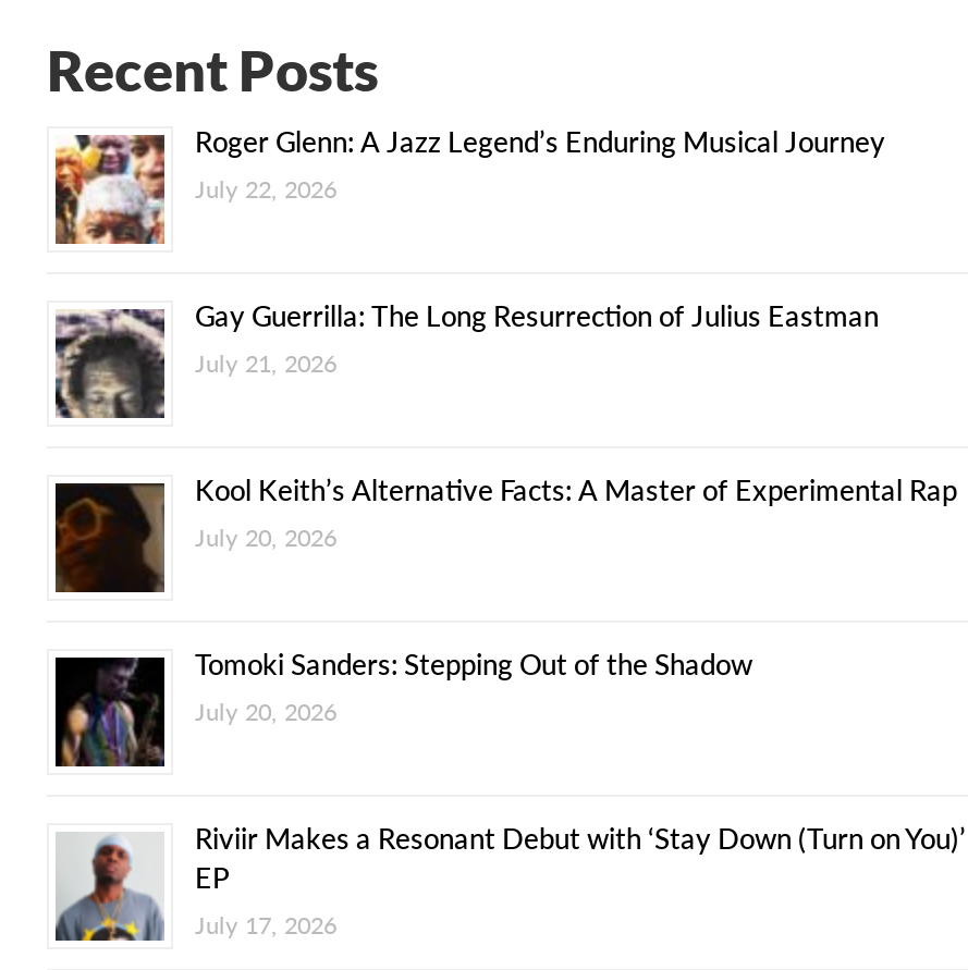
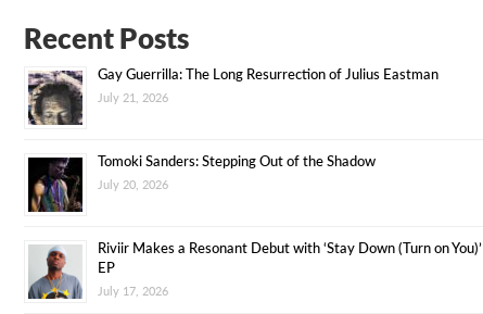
- [image]
- Roger Glenn: A Jazz Legend’s Enduring Musical Journey
- July 22, 2026

- [image]
- Kool Keith’s Alternative Facts: A Master of Experimental Rap
- July 20, 2026
